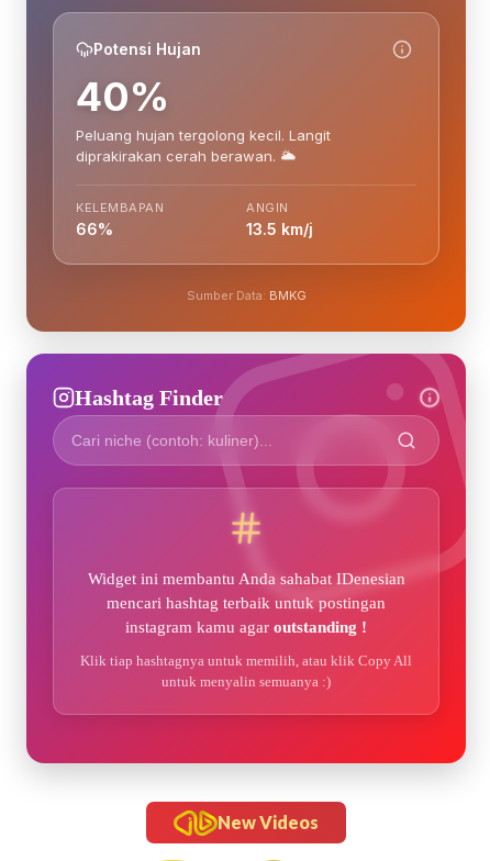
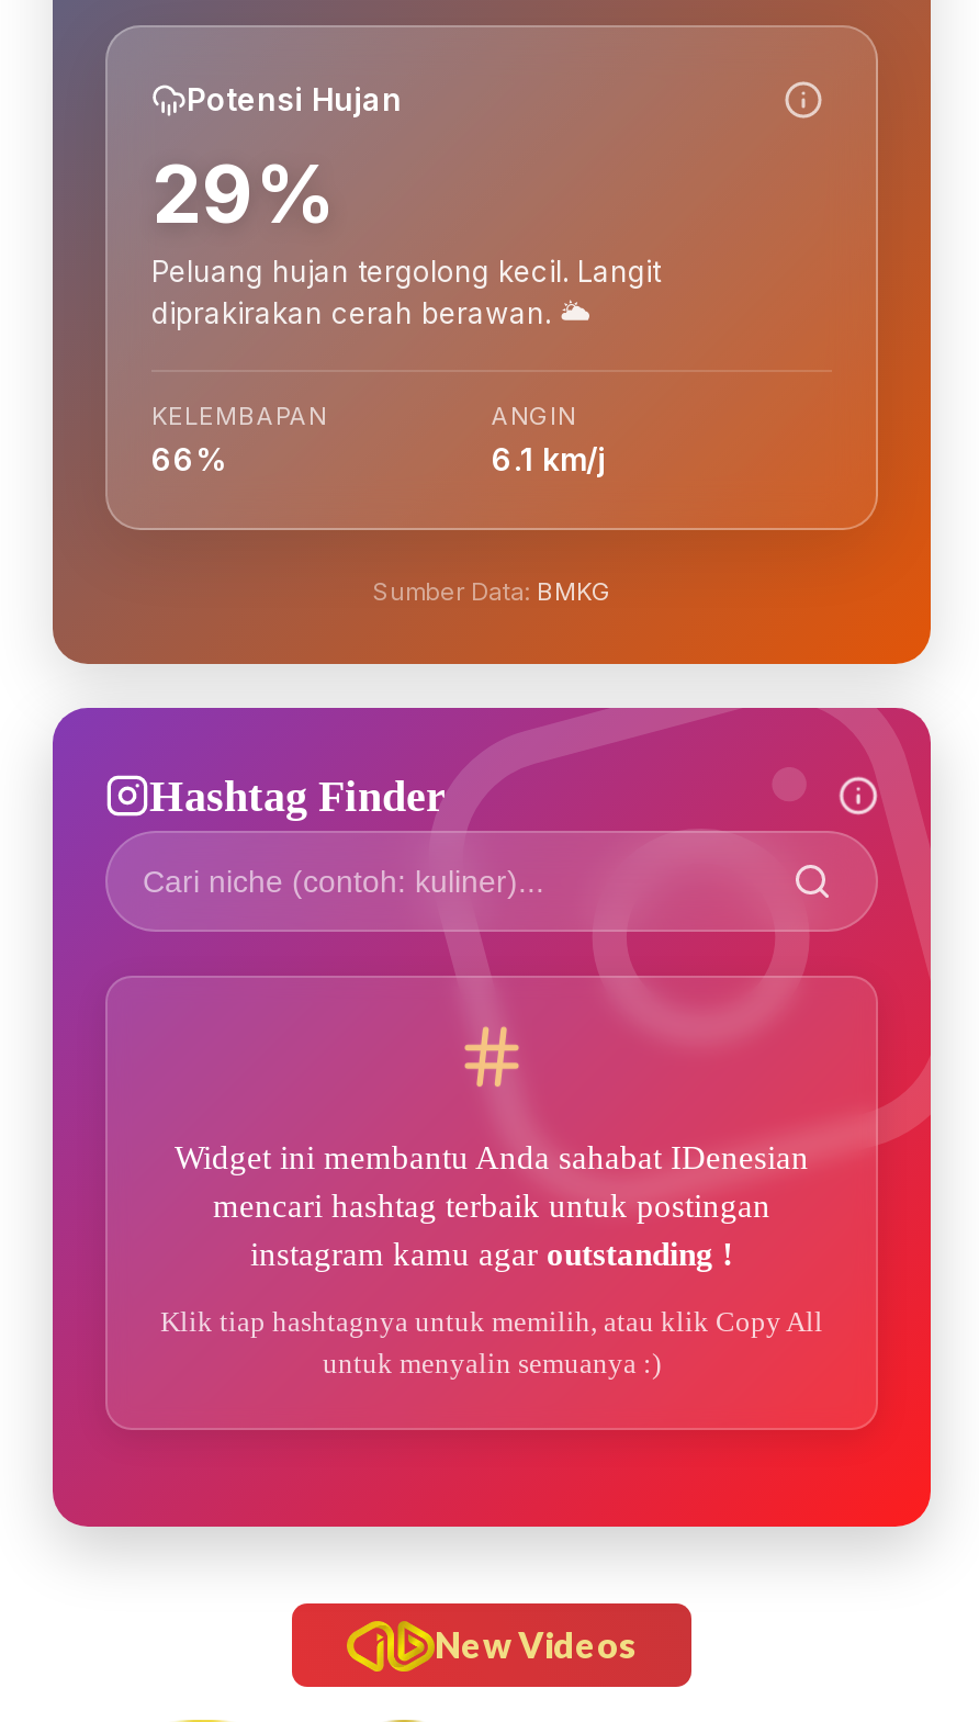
- 40%
+ 29%

- 13.5 km/j
+ 6.1 km/j
